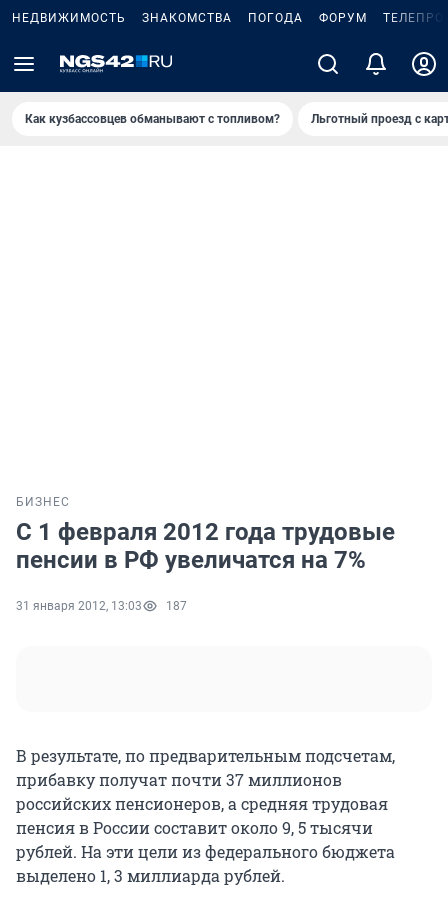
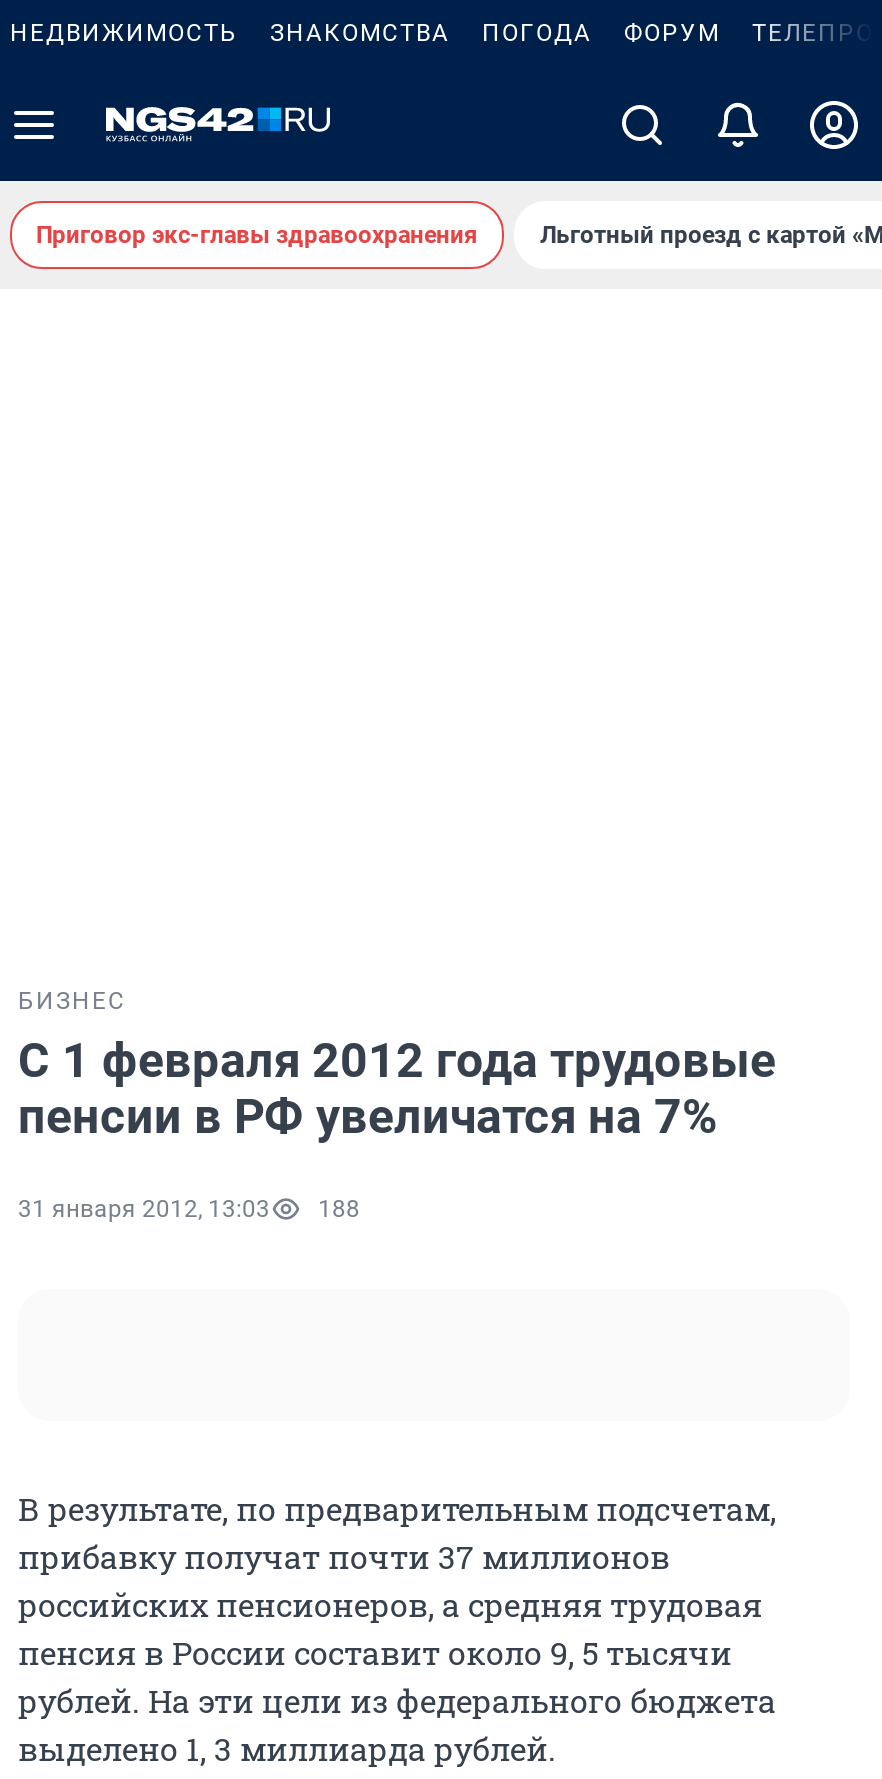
- Как кузбассовцев обманывают с топливом?
+ Приговор экс-главы здравоохранения

- 31 января 2012, 13:03 187
+ 31 января 2012, 13:03 188
